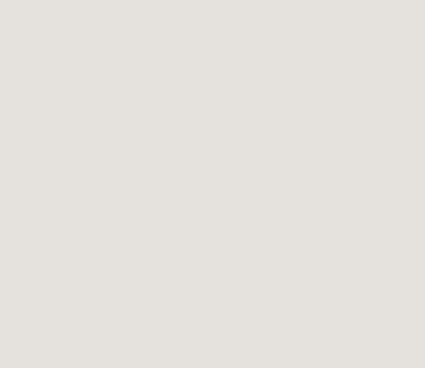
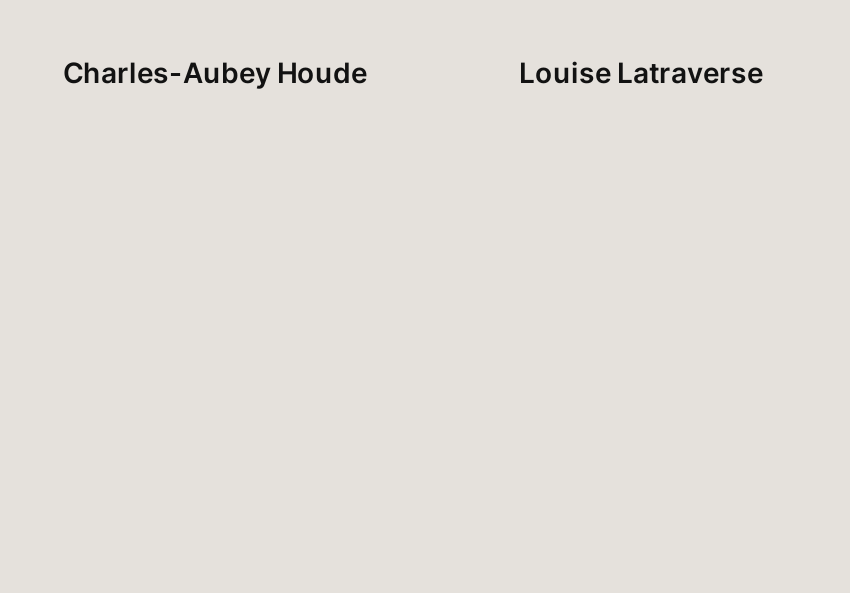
+ Charles-Aubey Houde
+ Louise Latraverse
